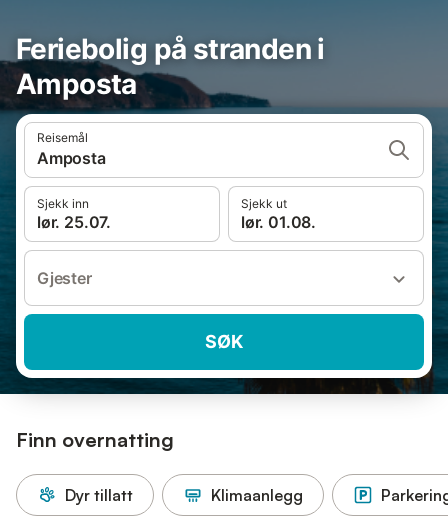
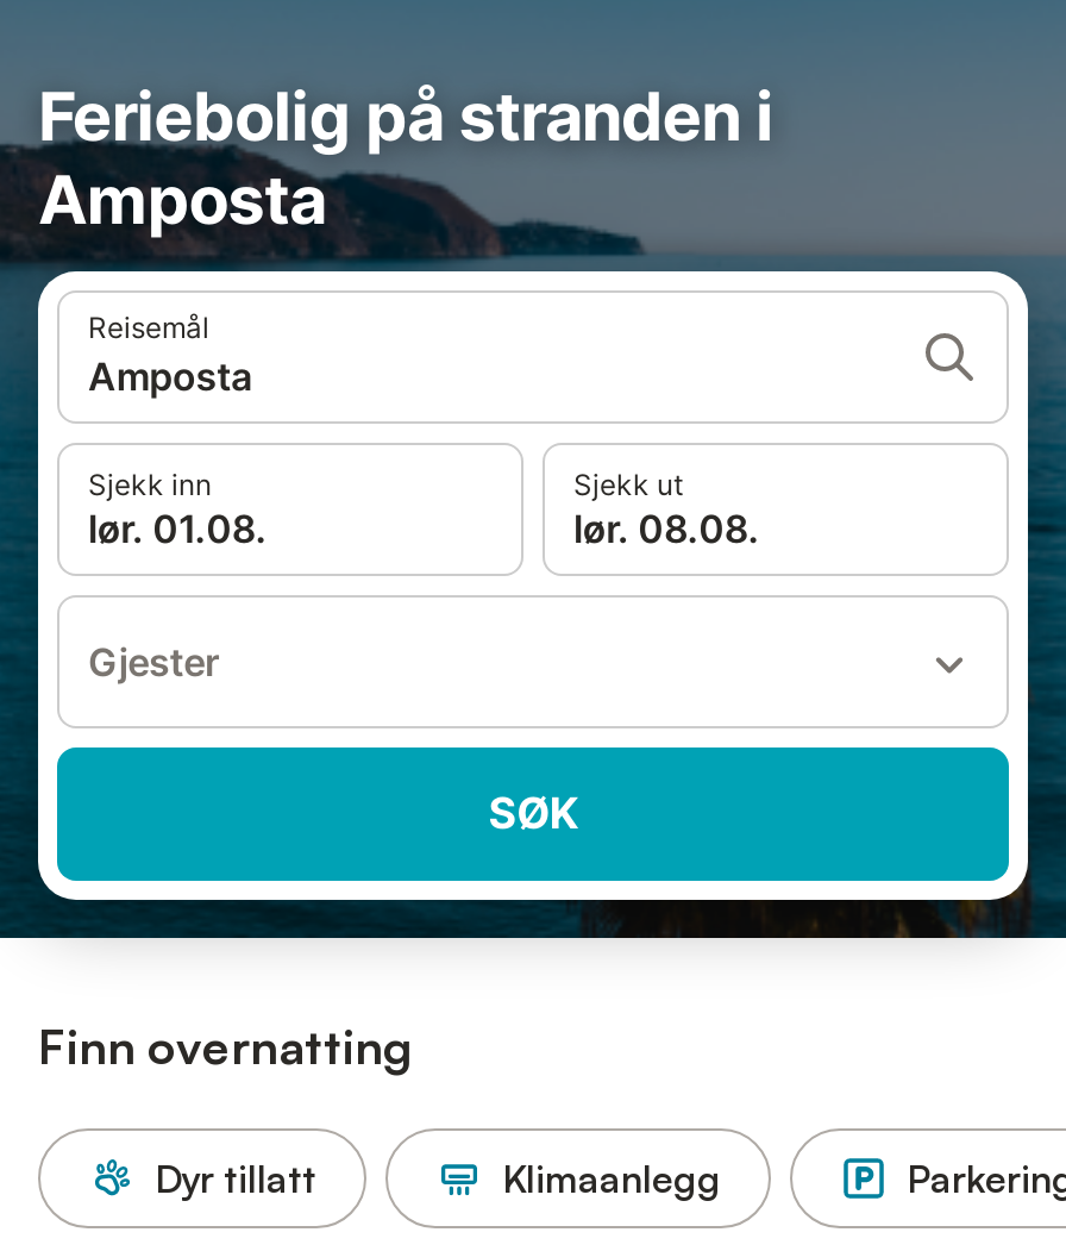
- lør. 25.07.
+ lør. 01.08.

- lør. 01.08.
+ lør. 08.08.
